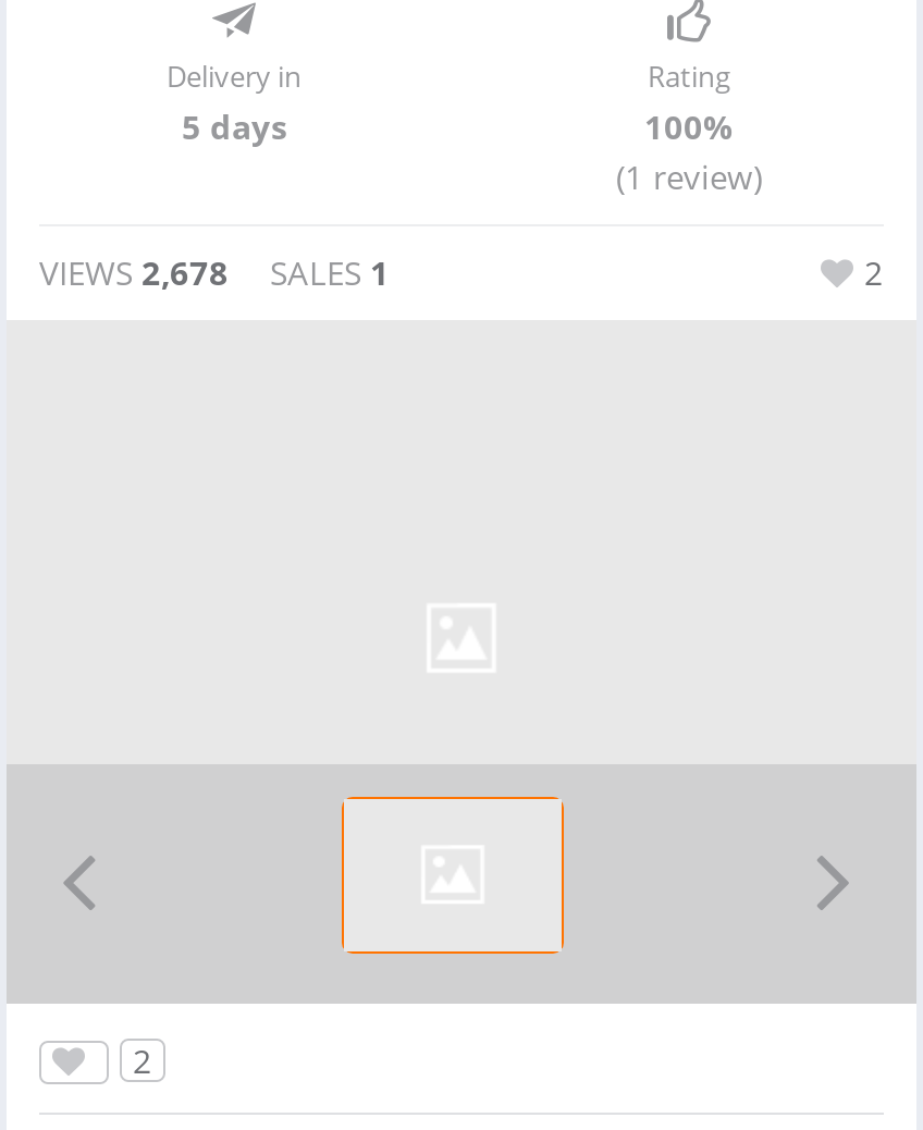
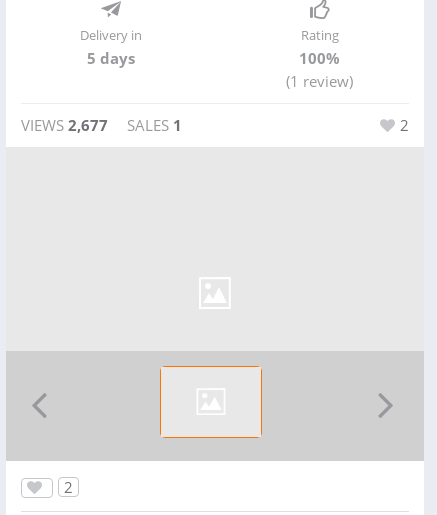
- VIEWS 2,678 SALES 1
+ VIEWS 2,677 SALES 1
